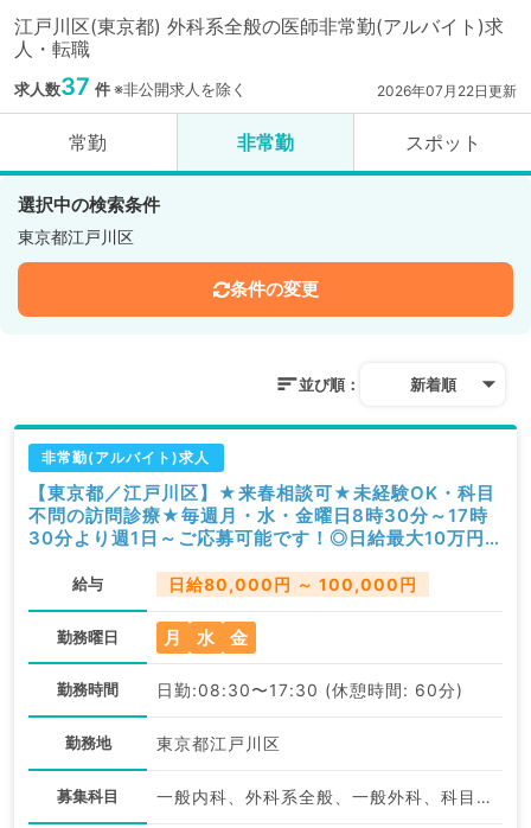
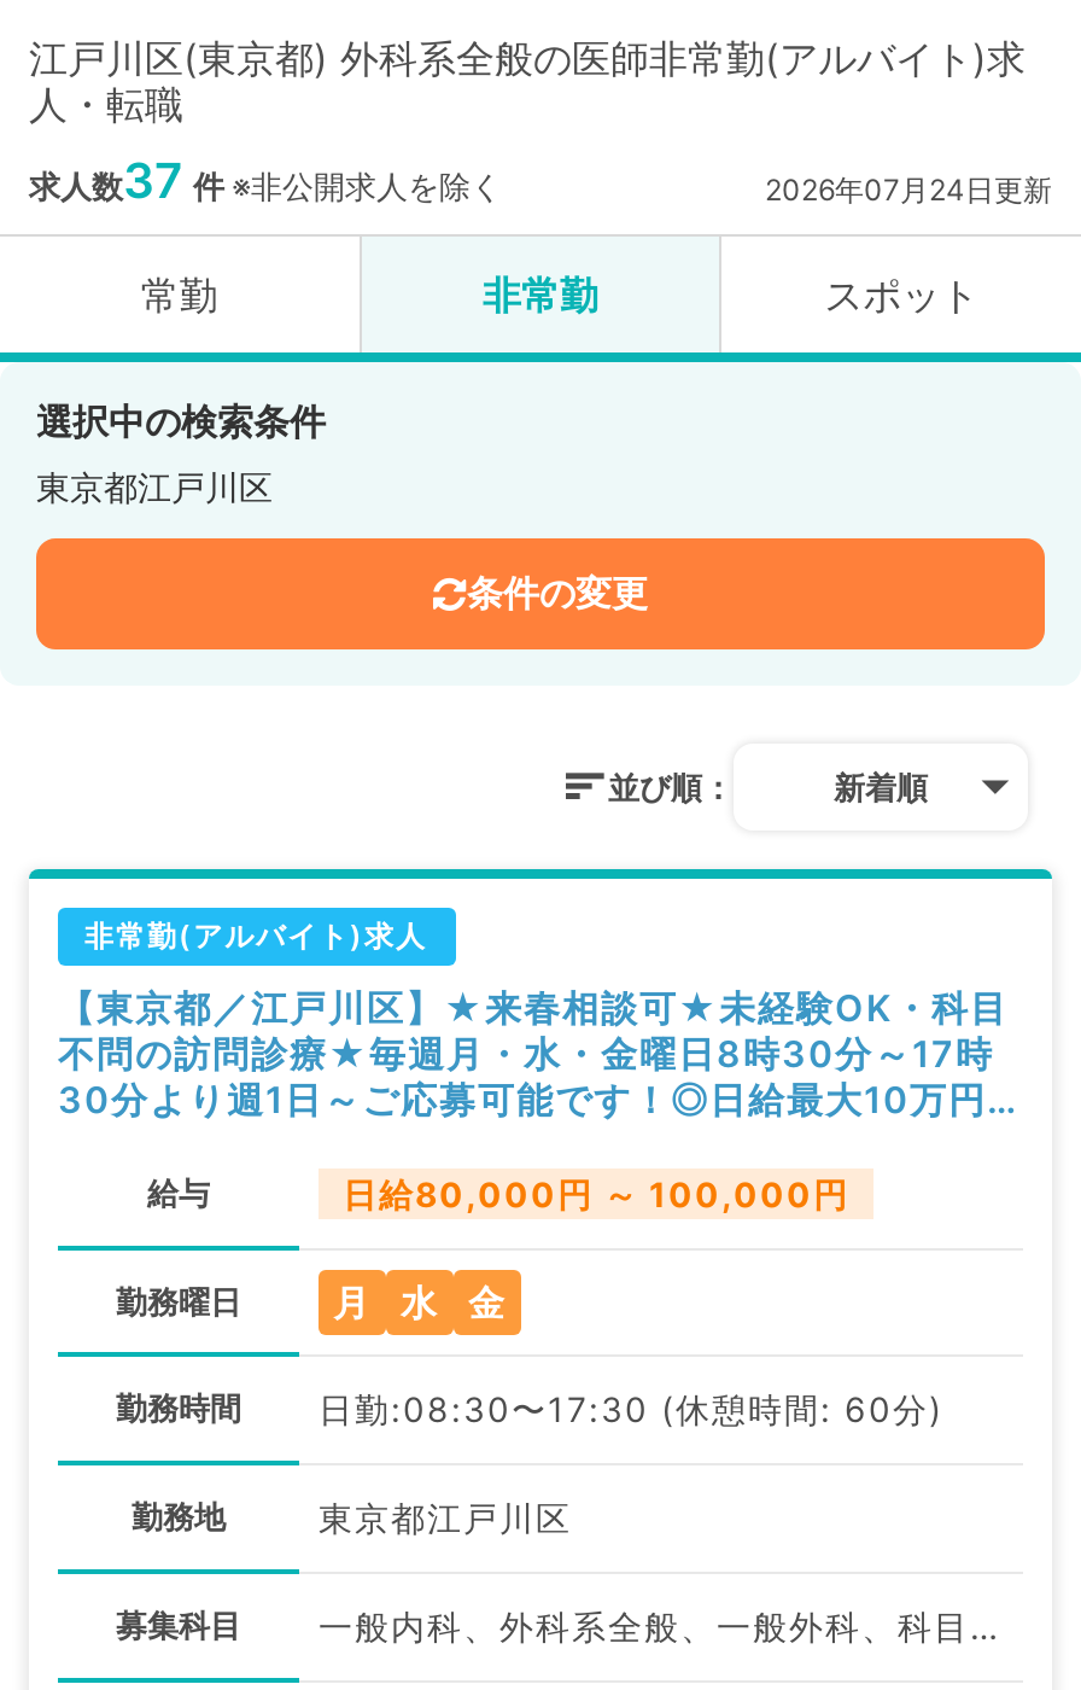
- 2026年07月22日更新
+ 2026年07月24日更新
